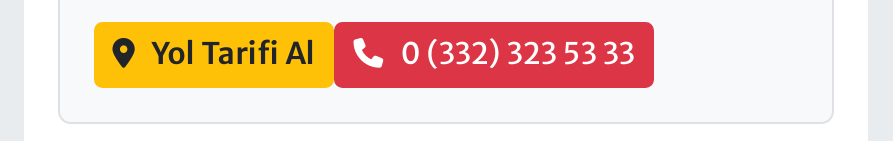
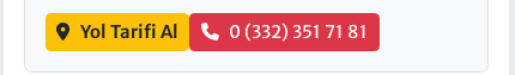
- 0 (332) 323 53 33
+ 0 (332) 351 71 81
